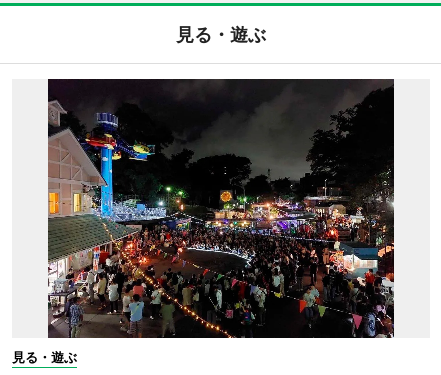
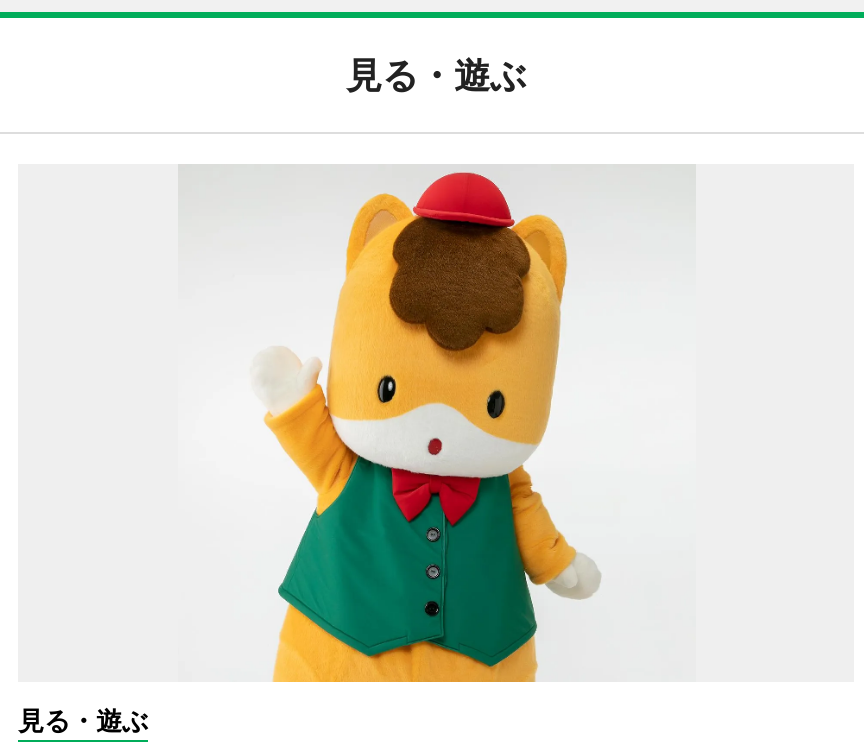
- [image]
+ [image]
